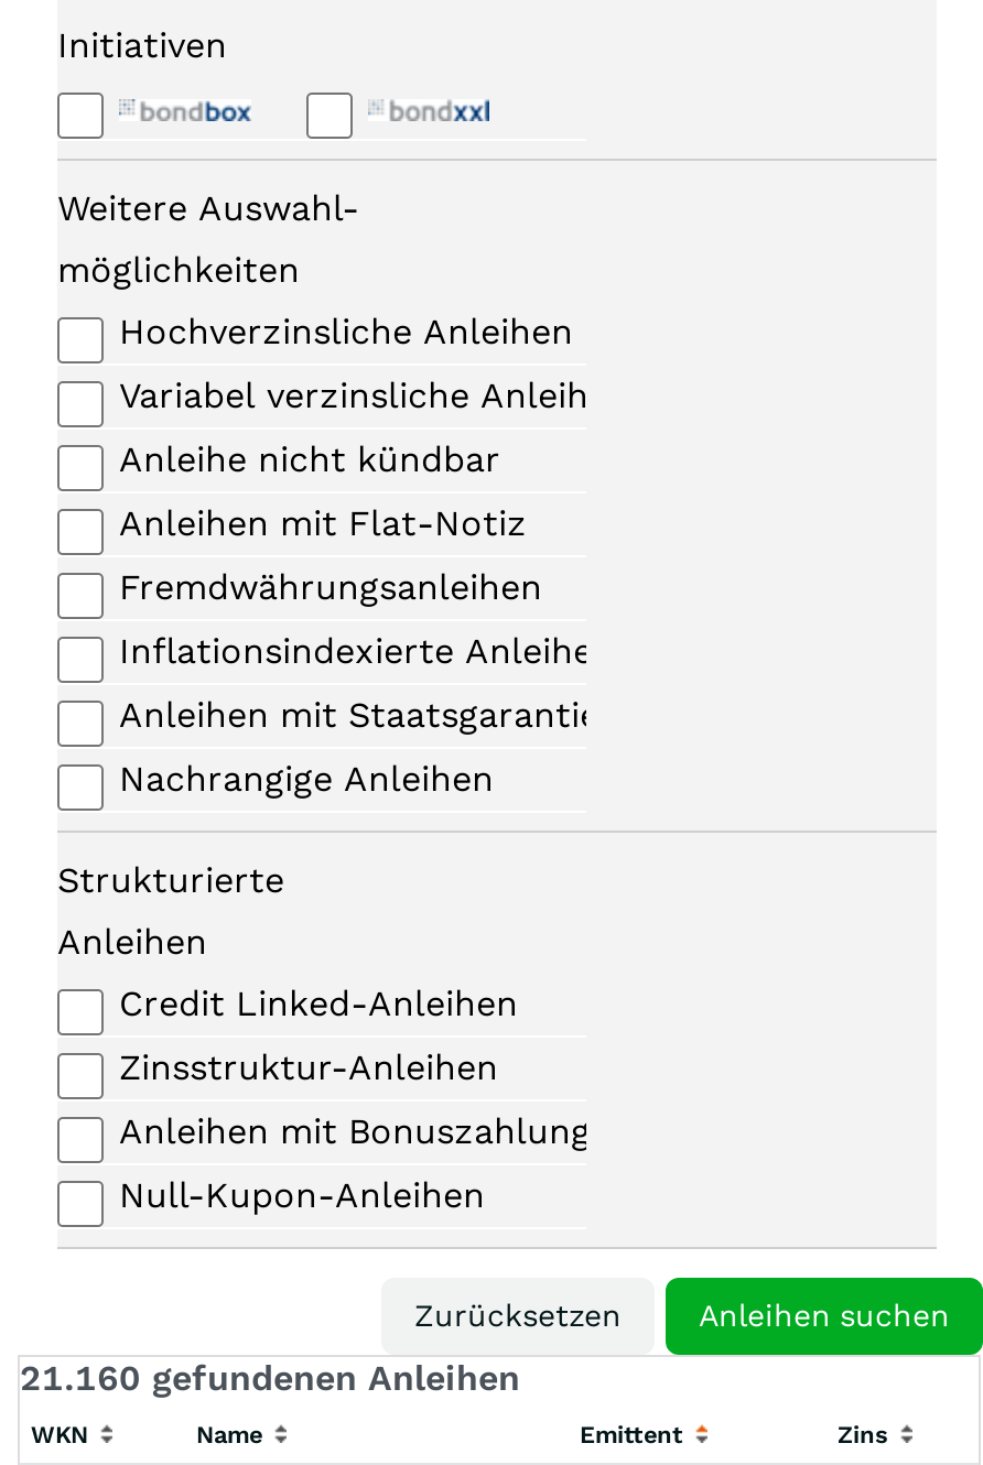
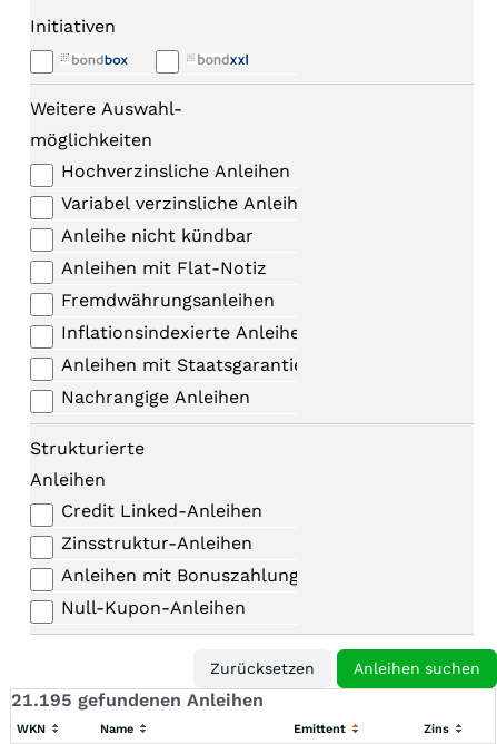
- 21.160 gefundenen Anleihen
+ 21.195 gefundenen Anleihen
